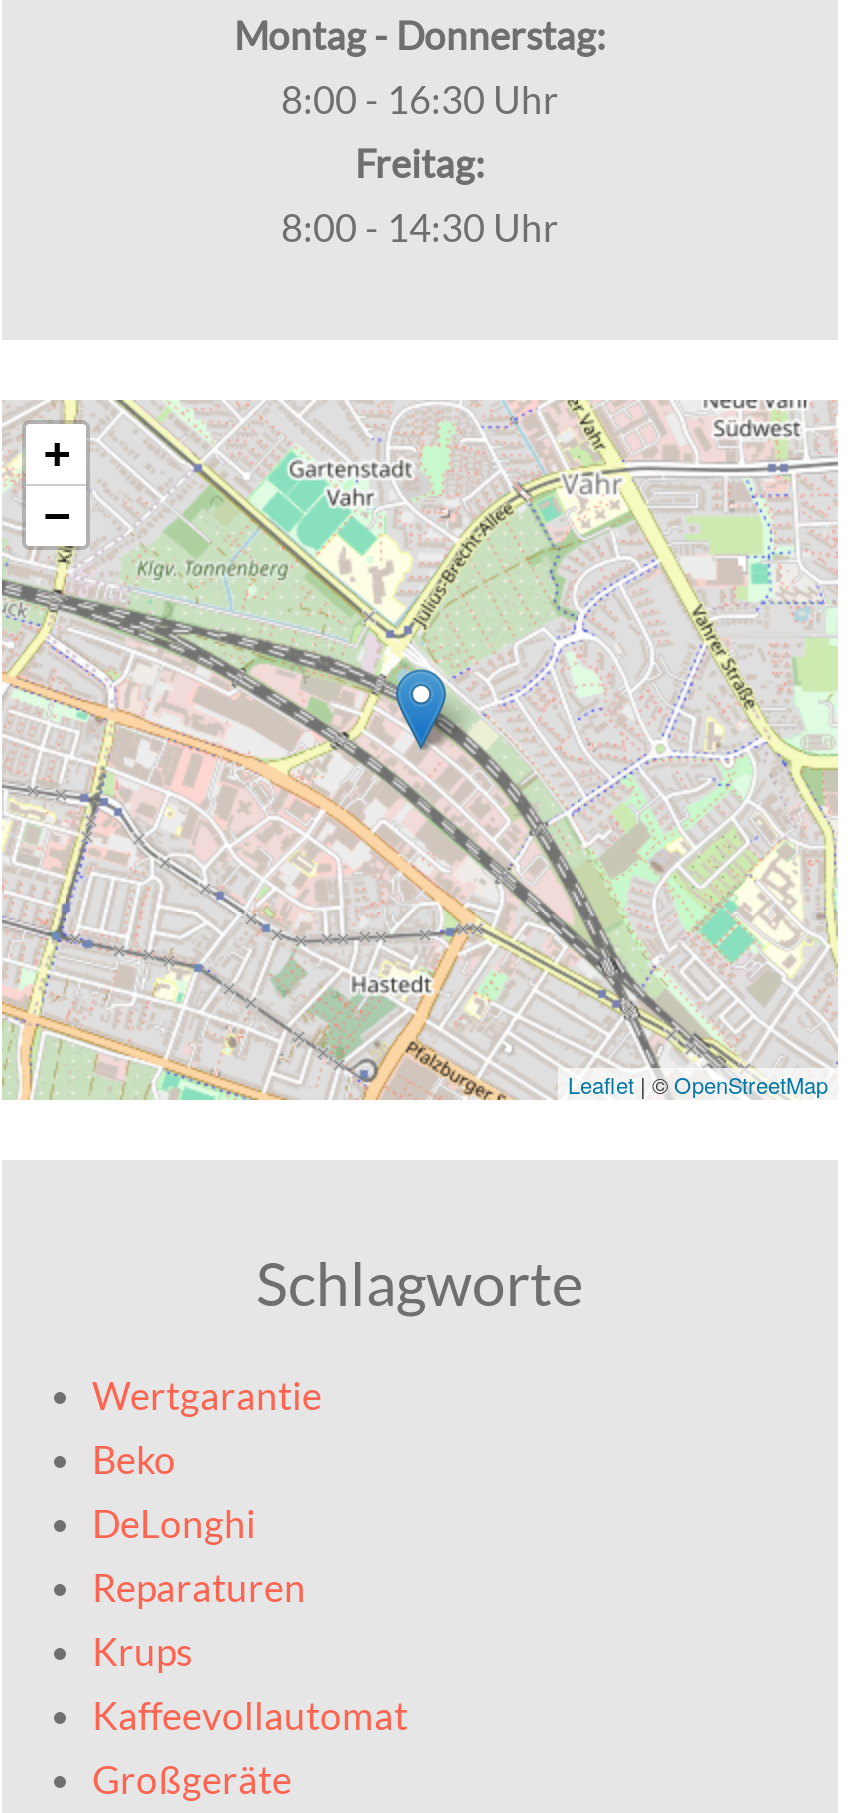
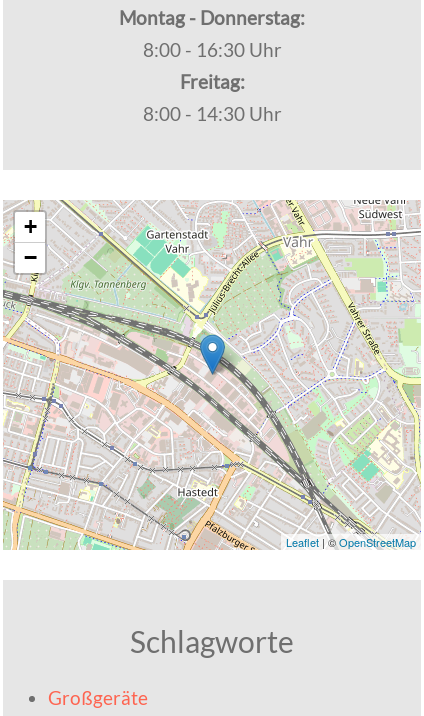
- Wertgarantie
- Beko
- DeLonghi
- Reparaturen
- Krups
- Kaffeevollautomat
